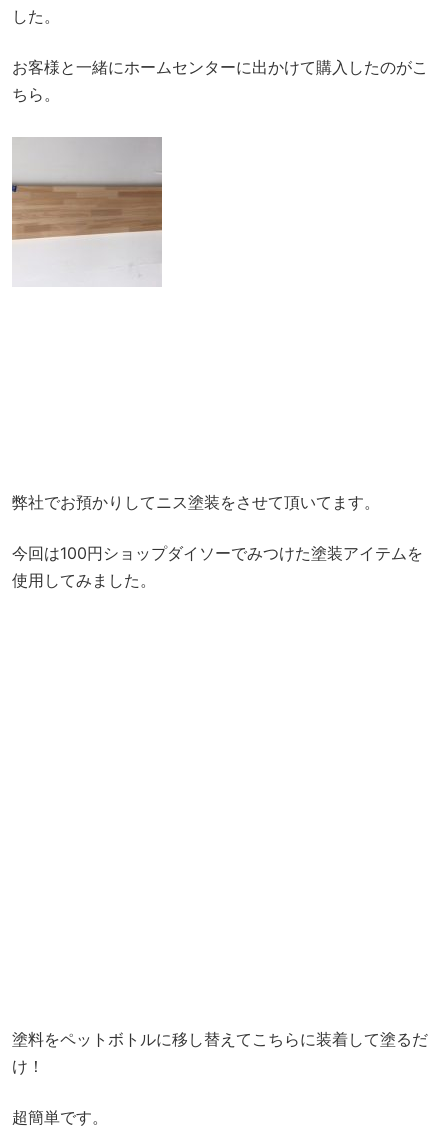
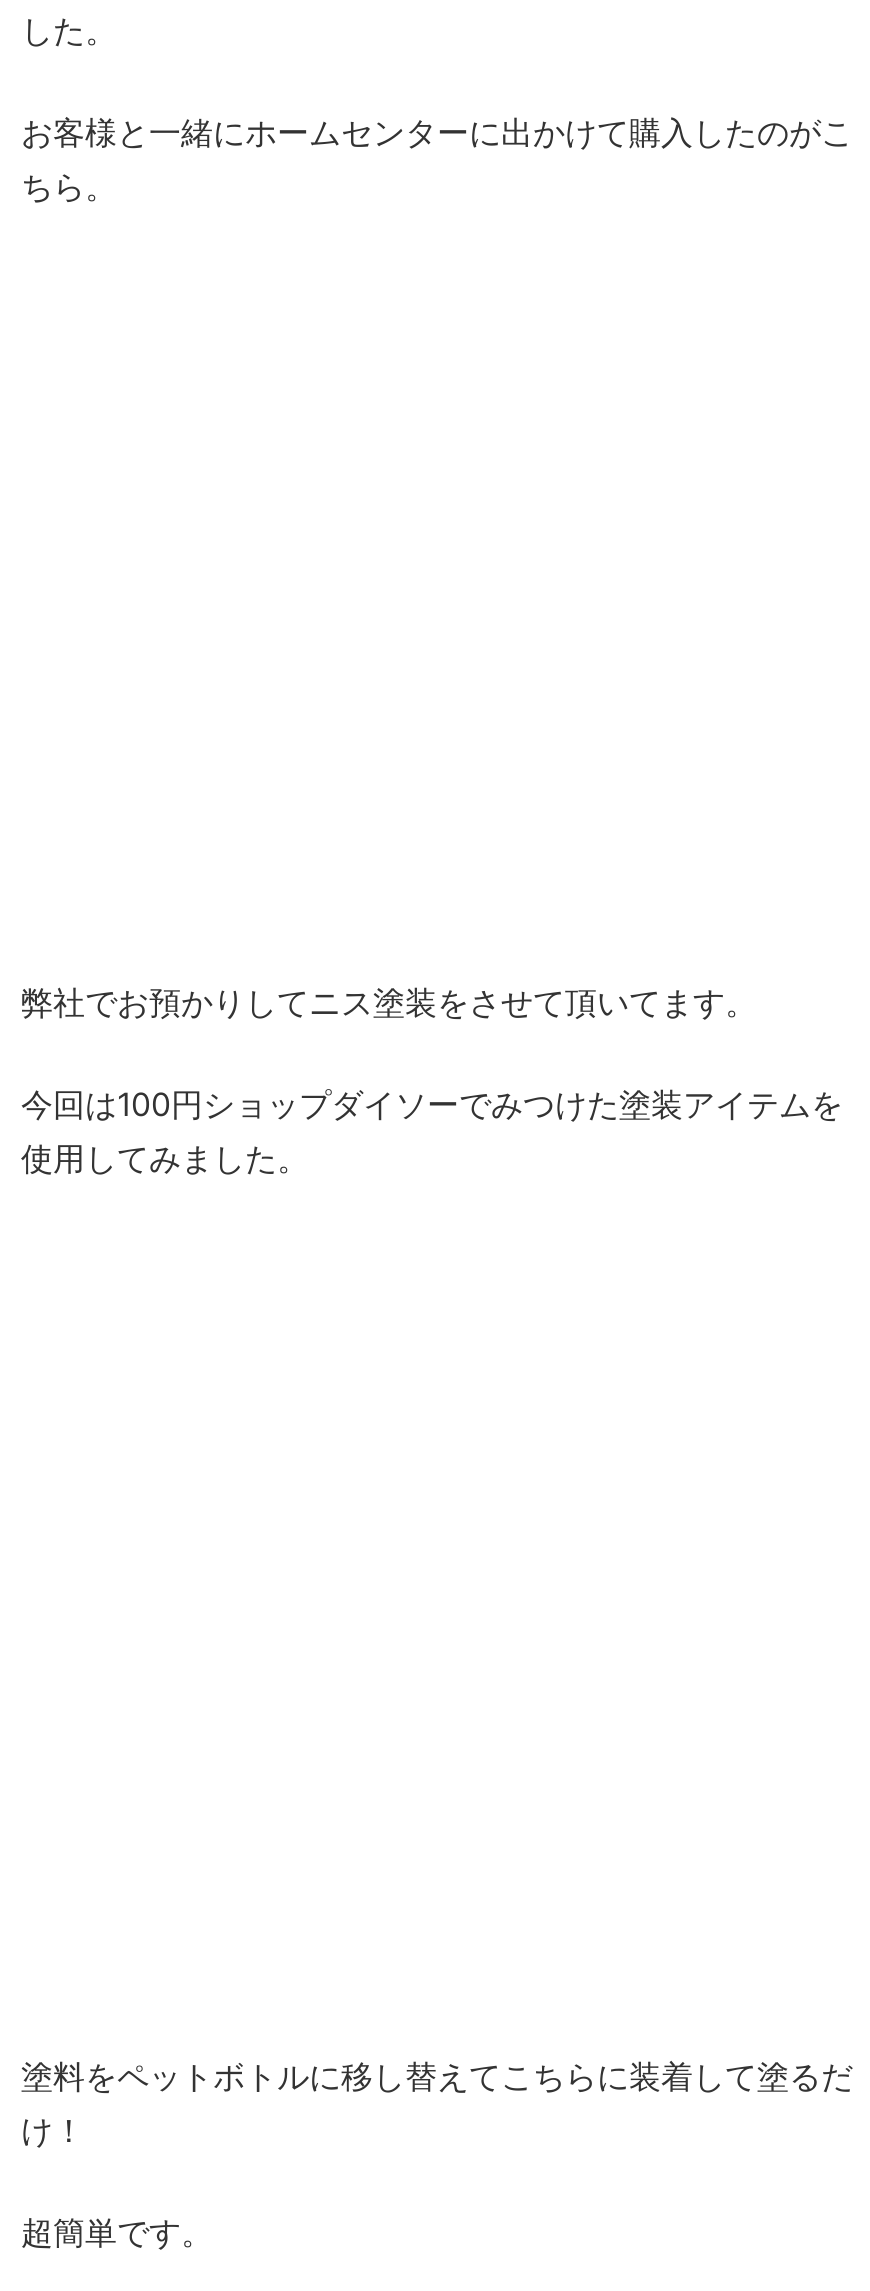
- [image]
